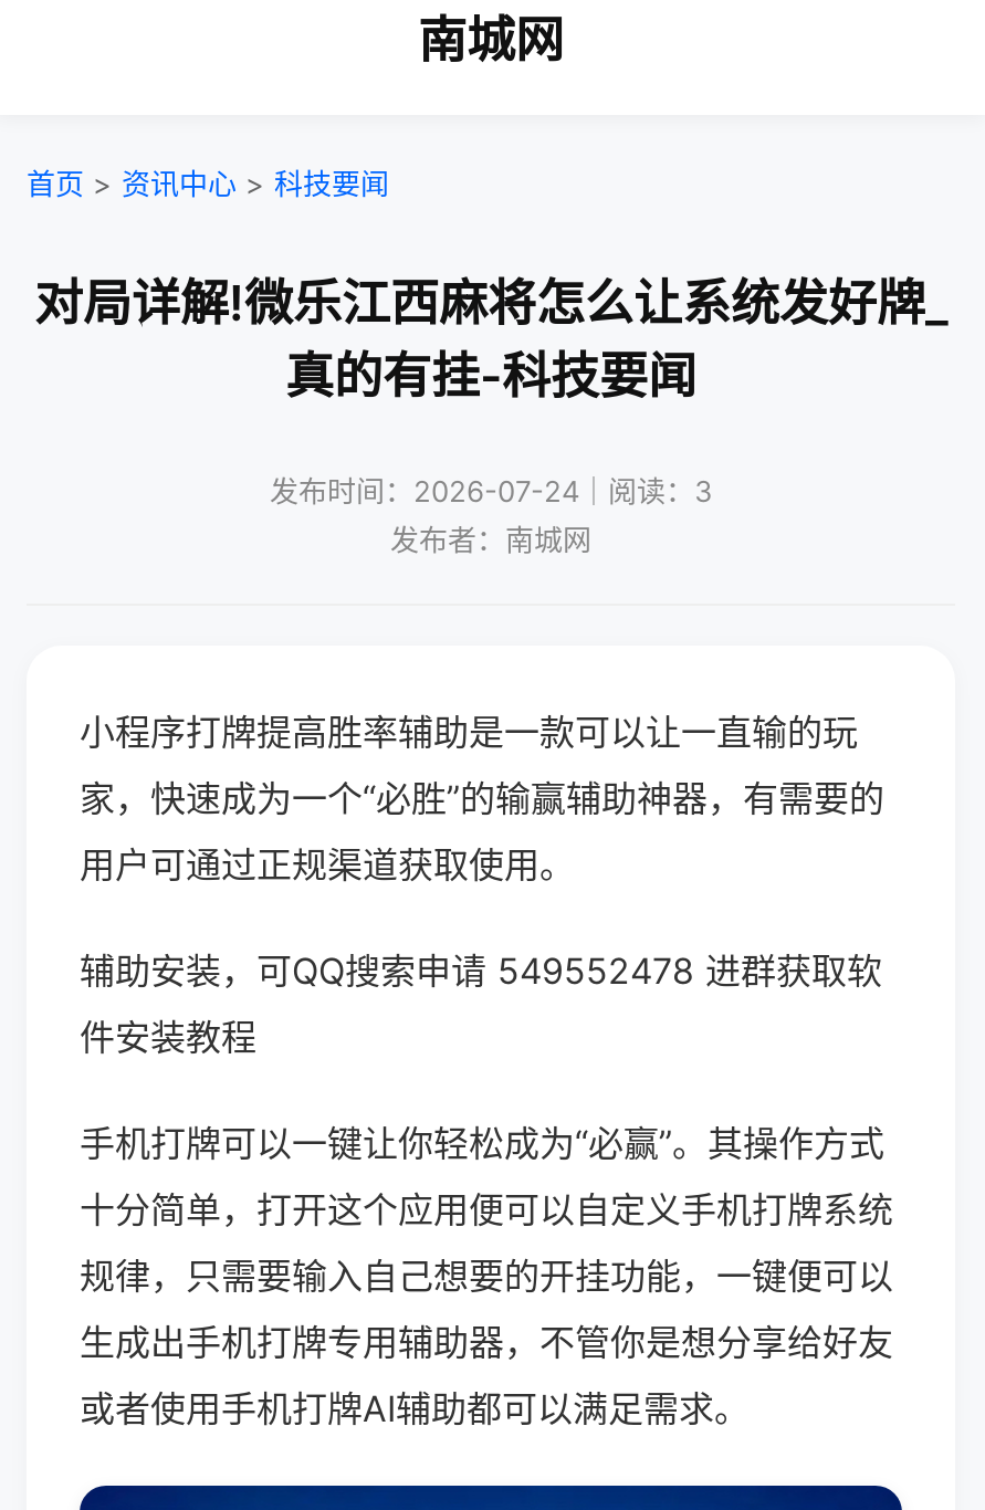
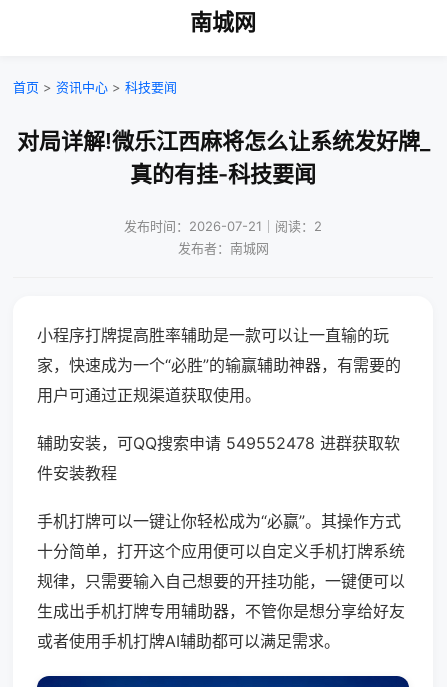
- 发布时间：2026-07-24｜阅读：3
+ 发布时间：2026-07-21｜阅读：2
